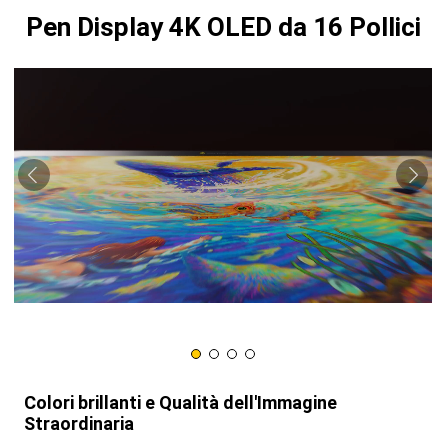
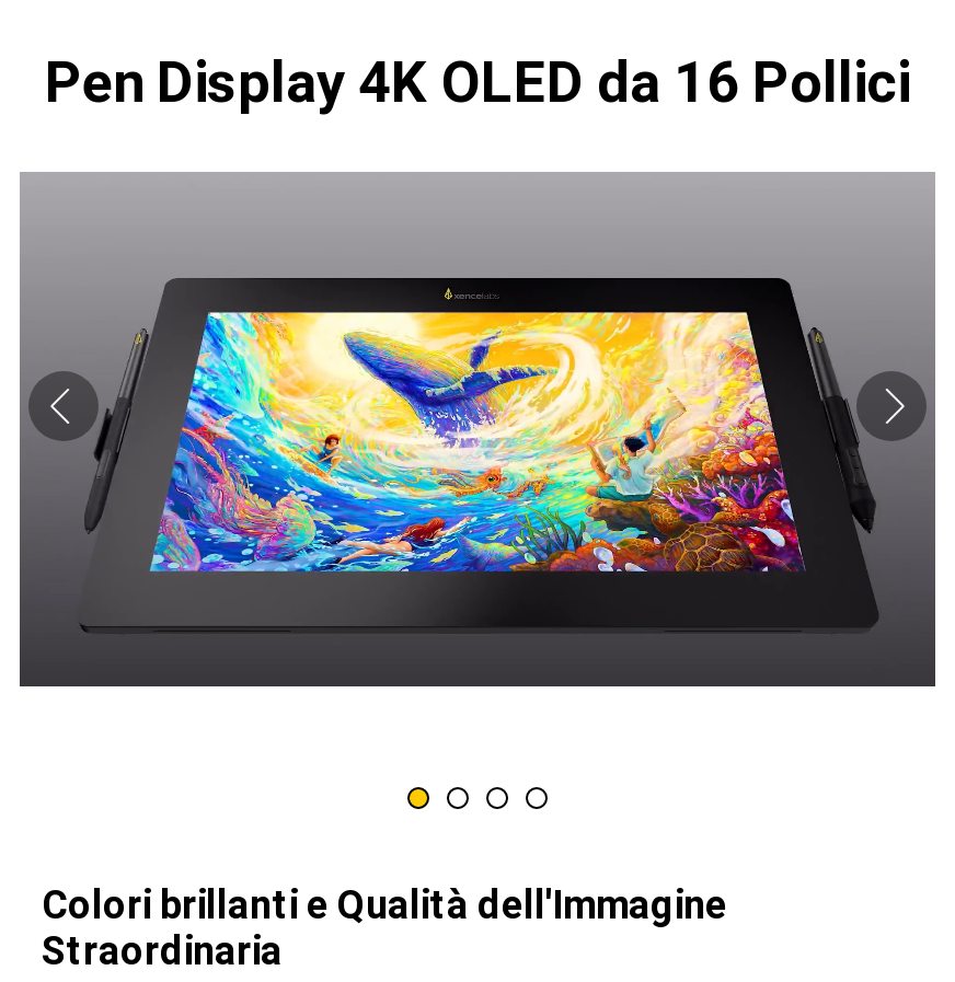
- [image]
+ [image]
